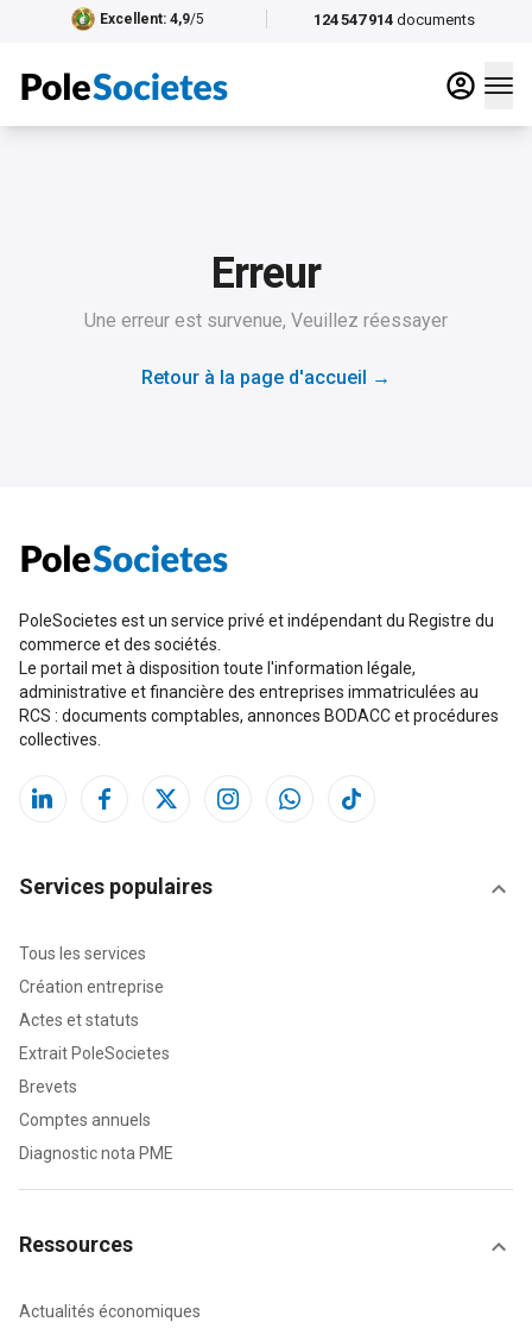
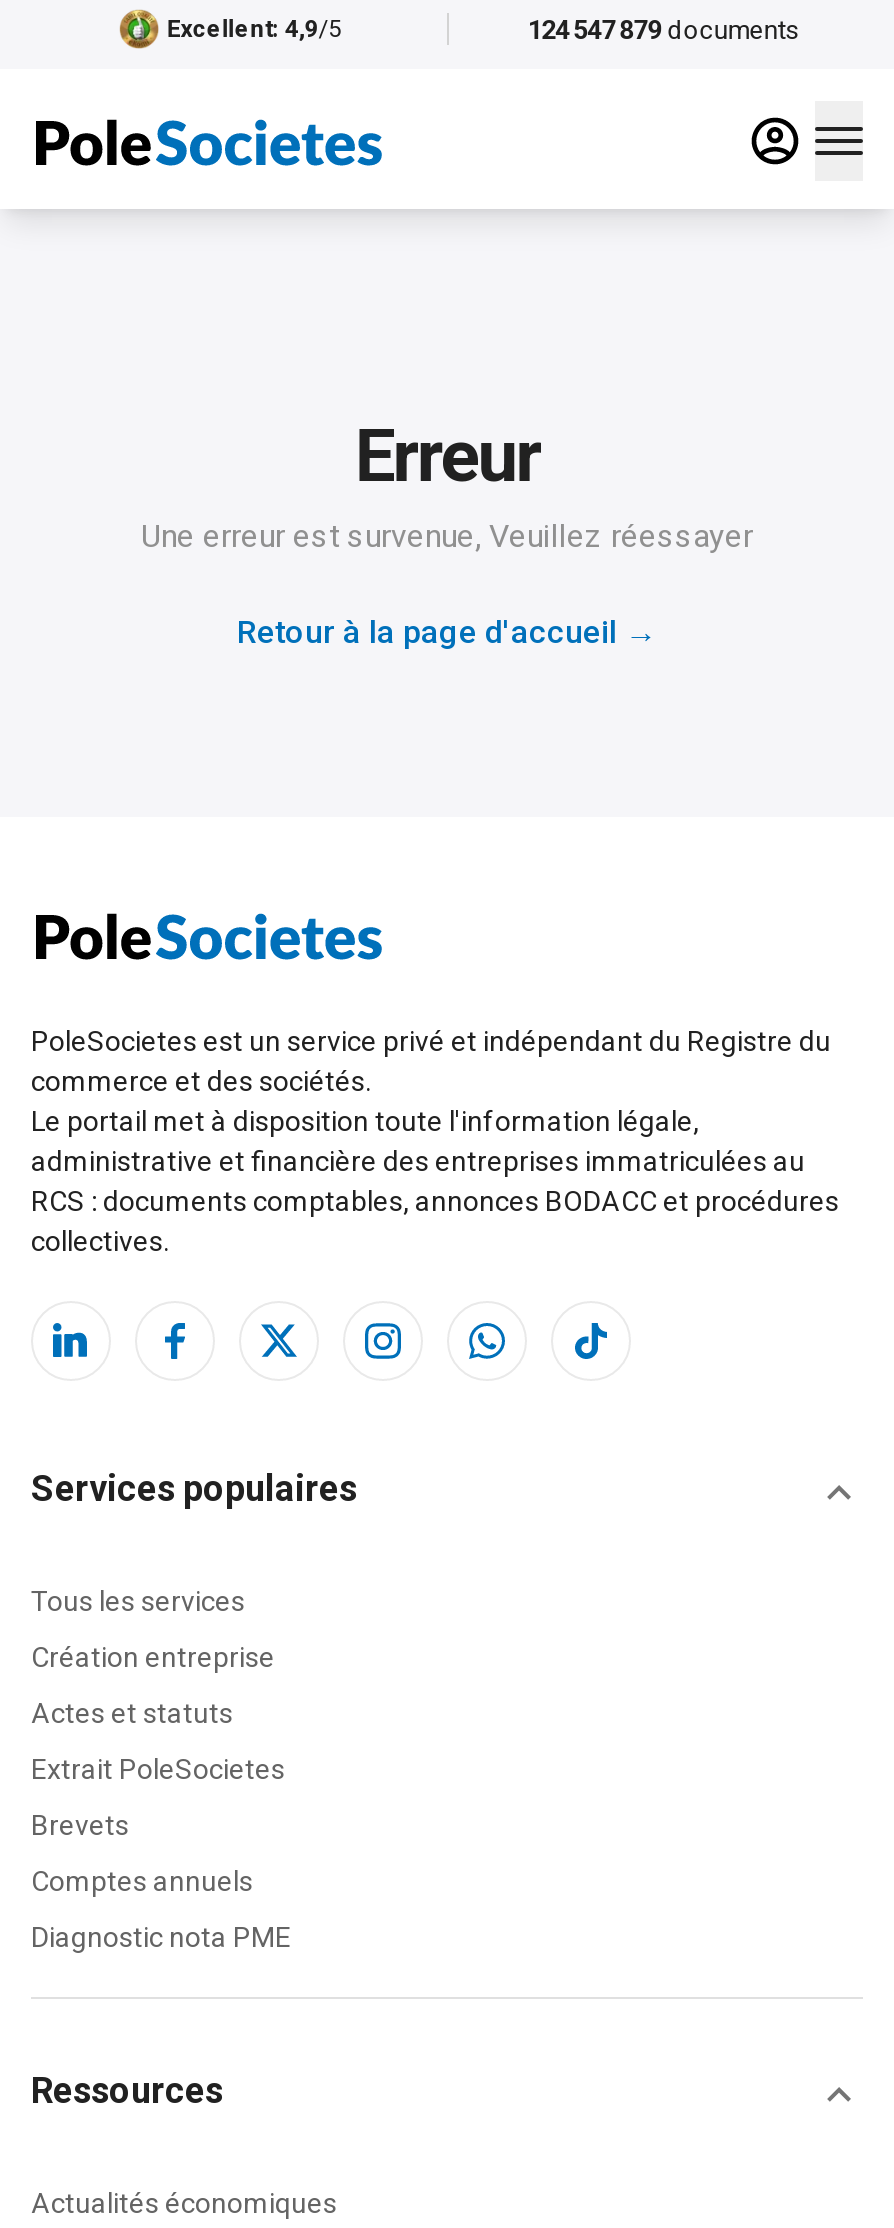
- 124 547 914 documents
+ 124 547 879 documents
